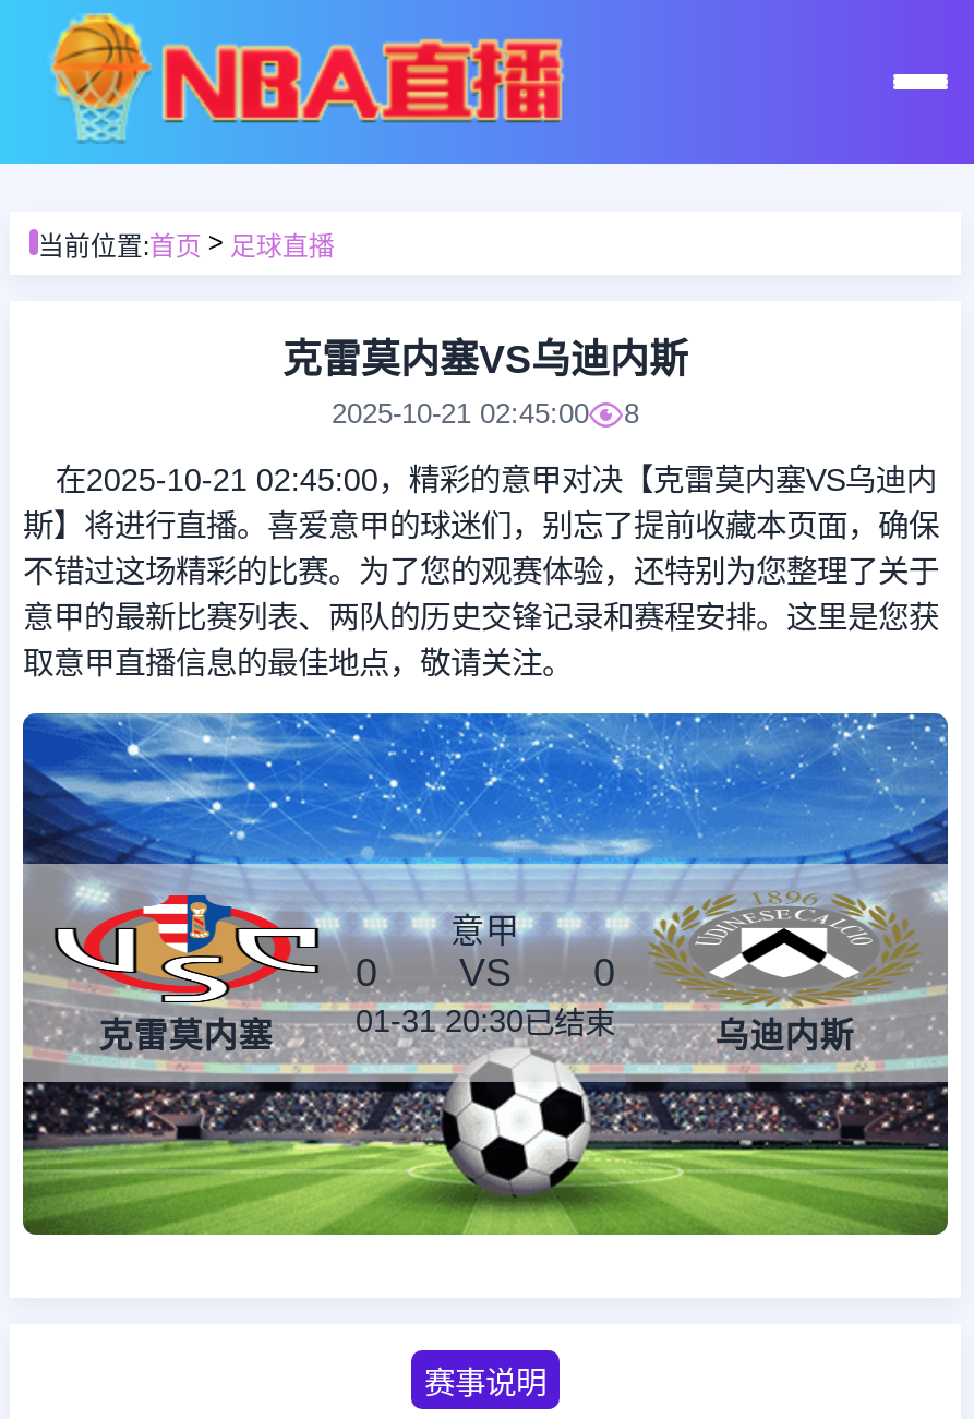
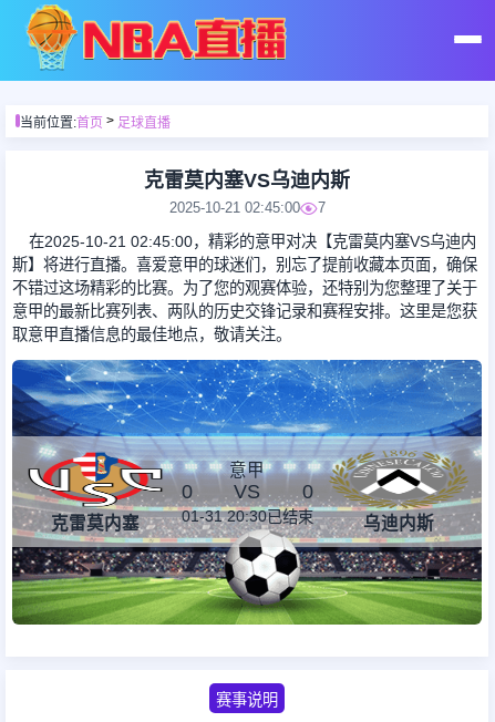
- 2025-10-21 02:45:00 8
+ 2025-10-21 02:45:00 7
